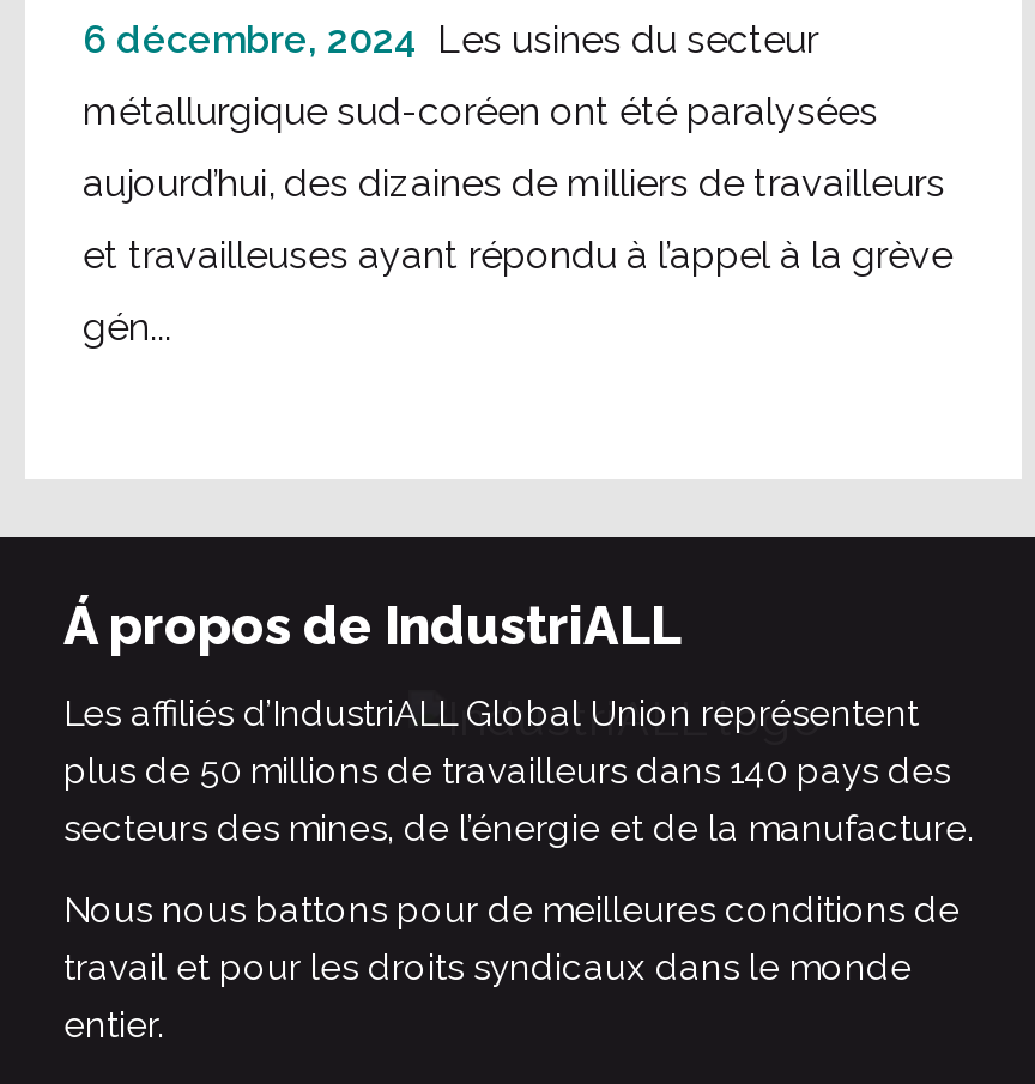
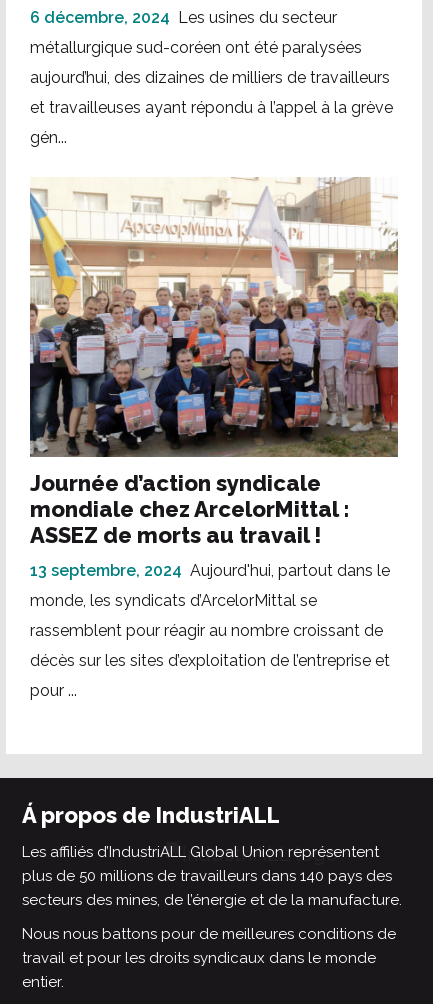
+ [image]
+ Journée d’action syndicale
+ mondiale chez ArcelorMittal :
+ ASSEZ de morts au travail !
+ 13 septembre, 2024 Aujourd'hui, partout dans le
+ monde, les syndicats d’ArcelorMittal se
+ rassemblent pour réagir au nombre croissant de
+ décès sur les sites d’exploitation de l’entreprise et
+ pour ...
